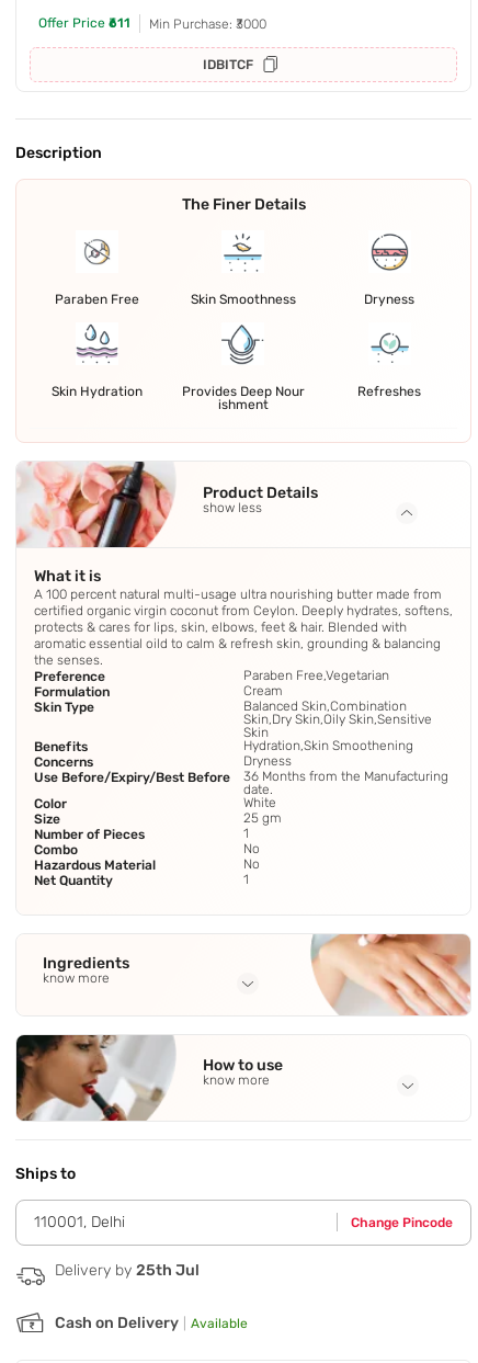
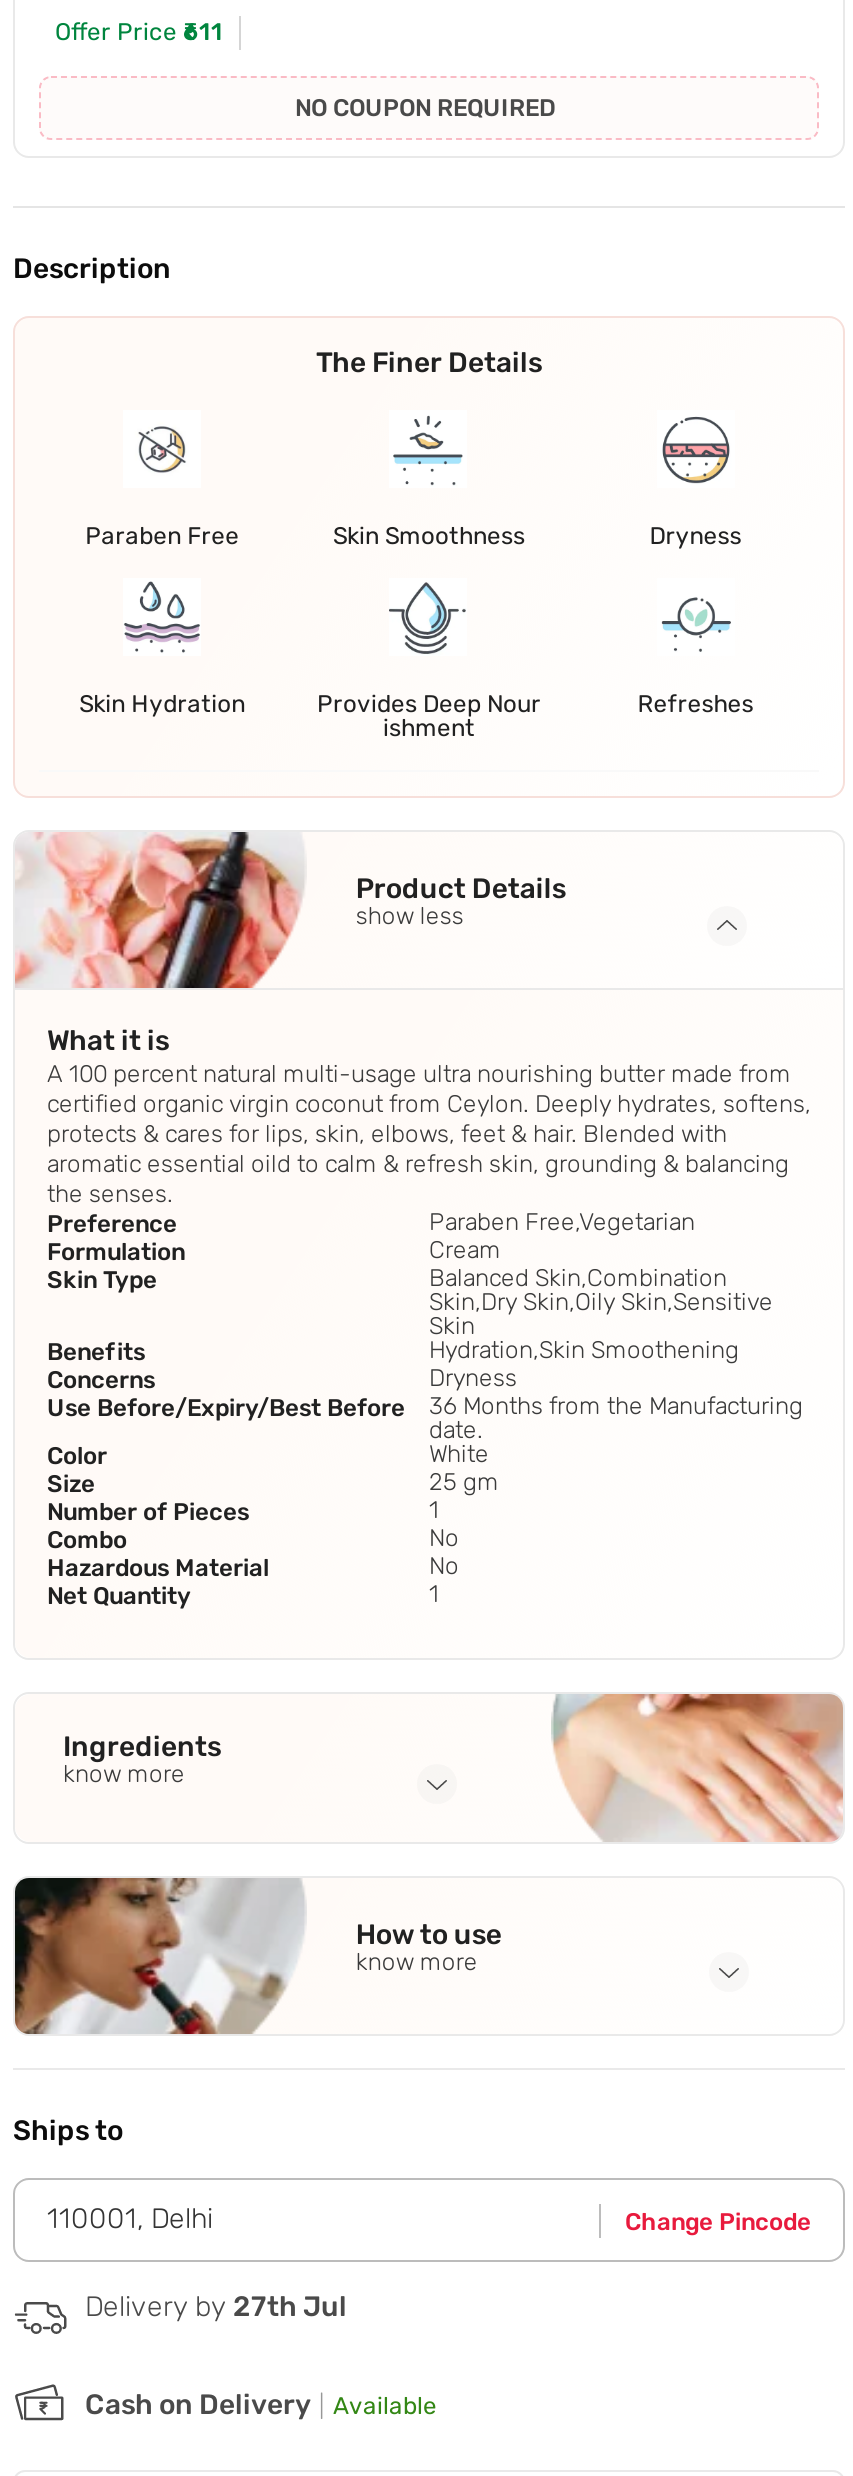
- Min Purchase: ₹3000
- IDBITCF
+ NO COUPON REQUIRED

- Delivery by 25th Jul
+ Delivery by 27th Jul
